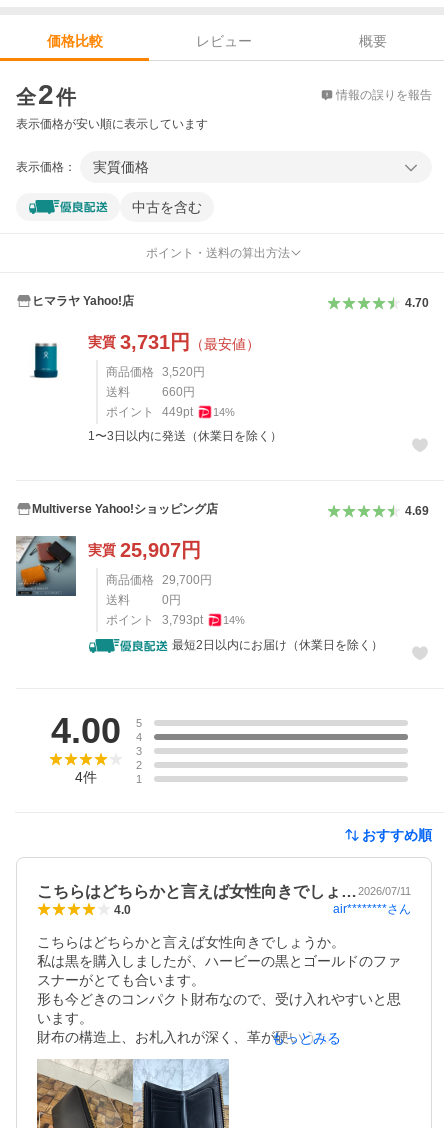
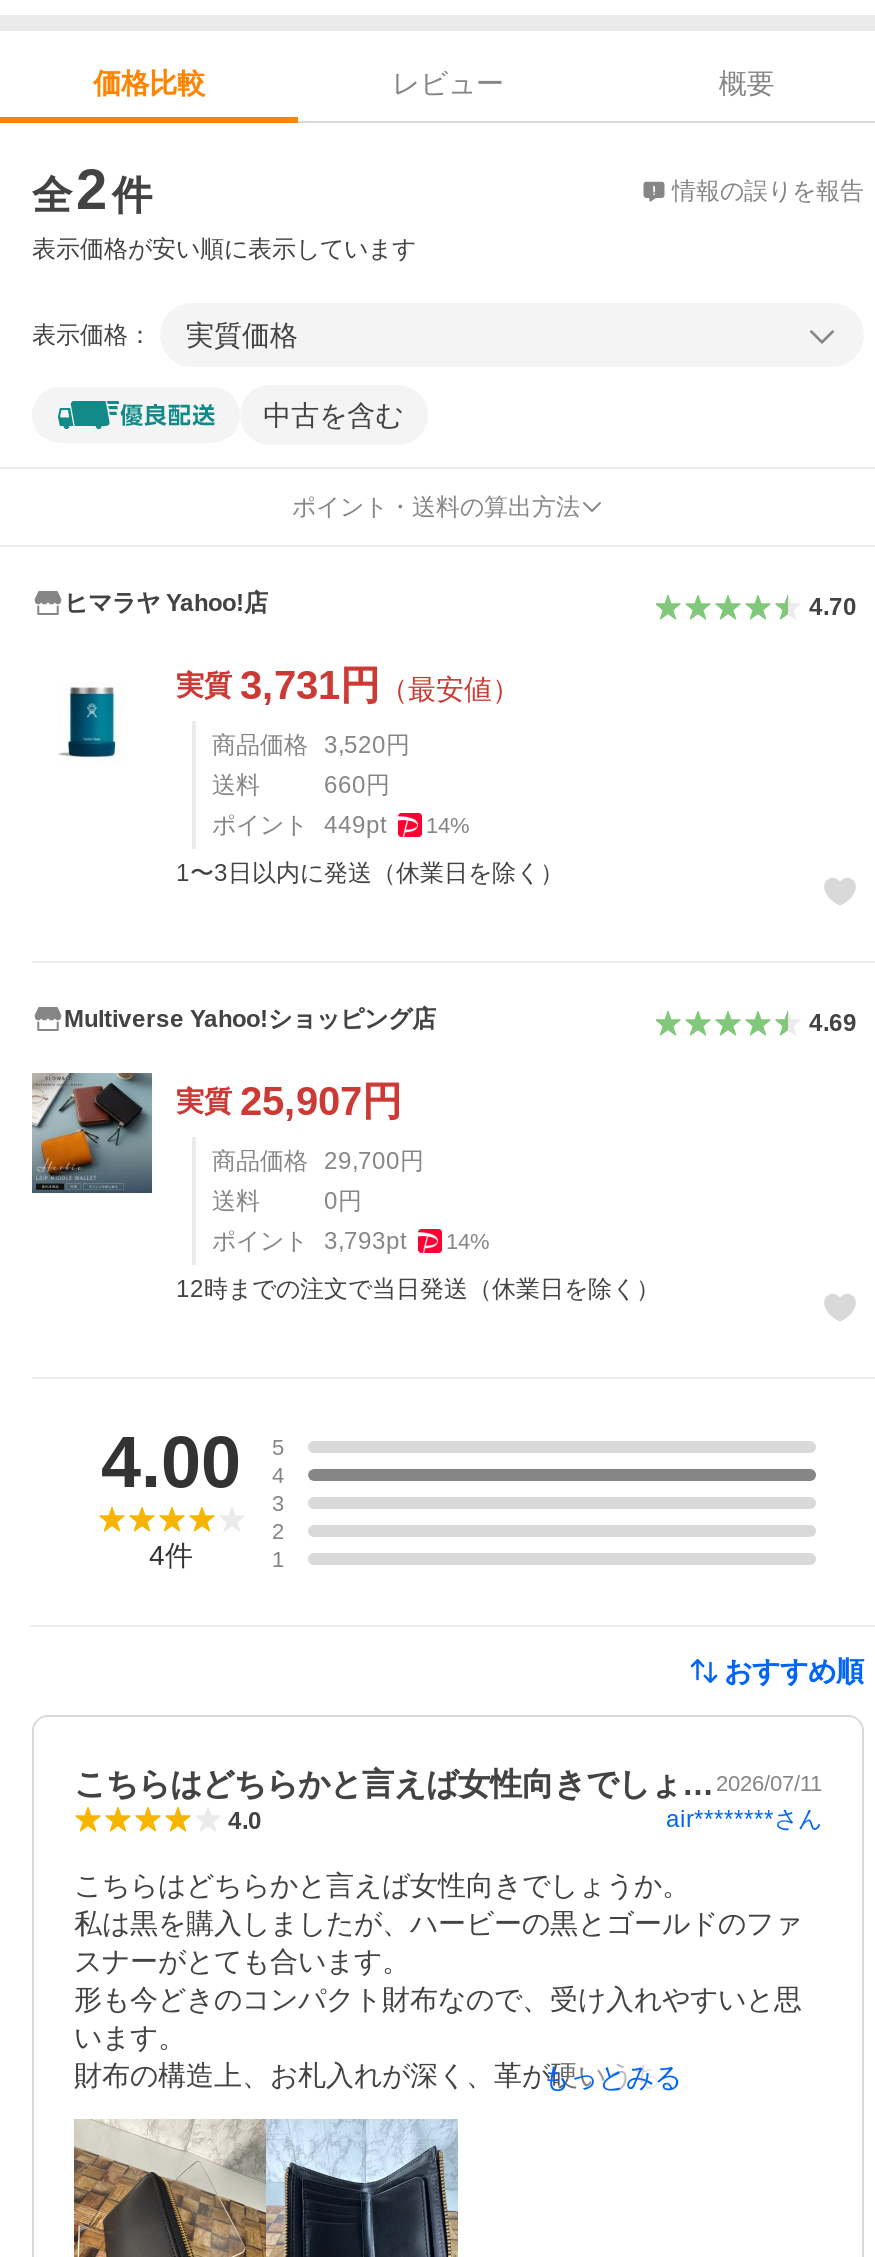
- 最短2日以内にお届け（休業日を除く）
+ 12時までの注文で当日発送（休業日を除く）
